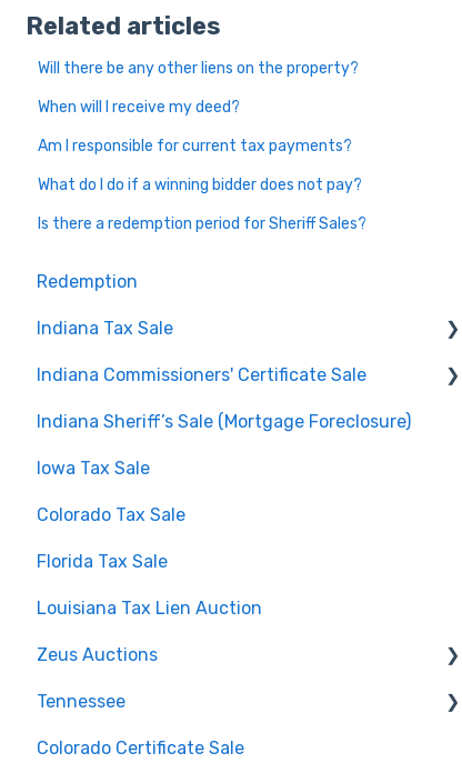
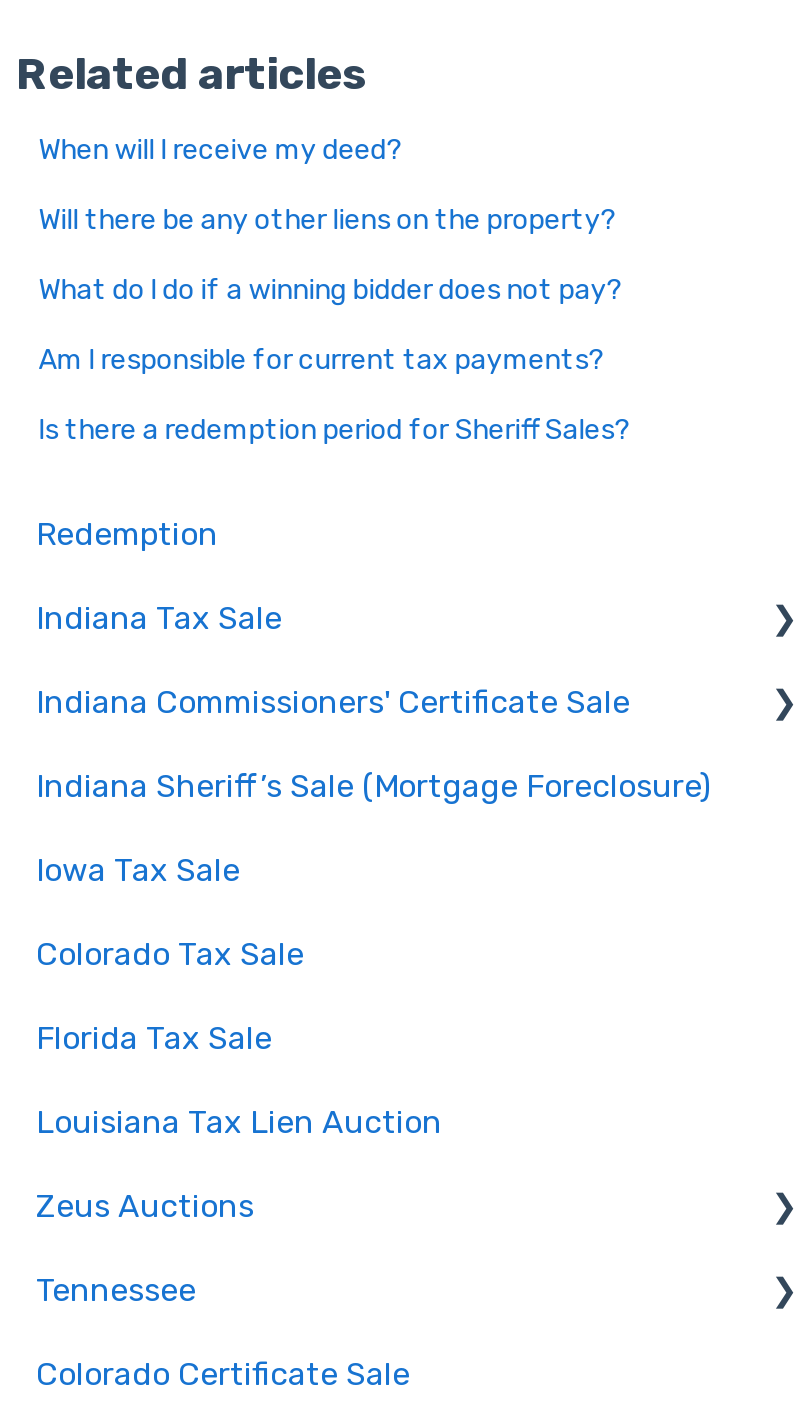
moved down: Will there be any other liens on the property?

moved up: When will I receive my deed?

moved down: Am I responsible for current tax payments?

moved up: What do I do if a winning bidder does not pay?
